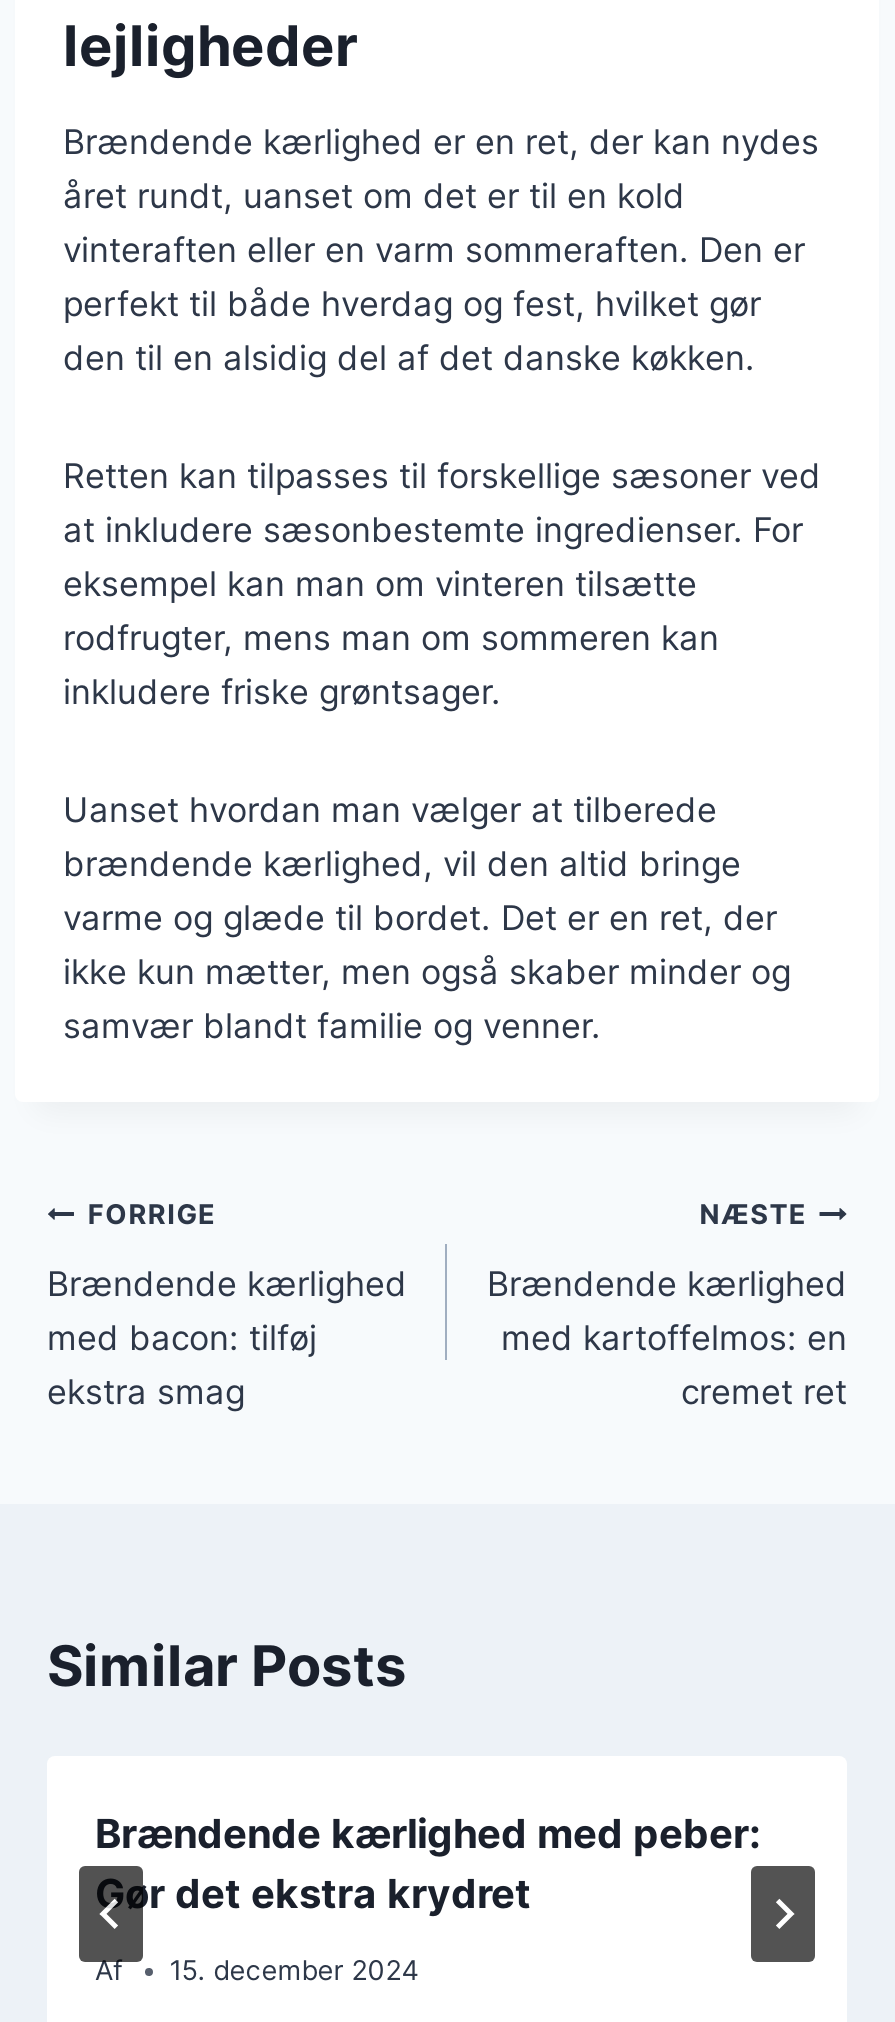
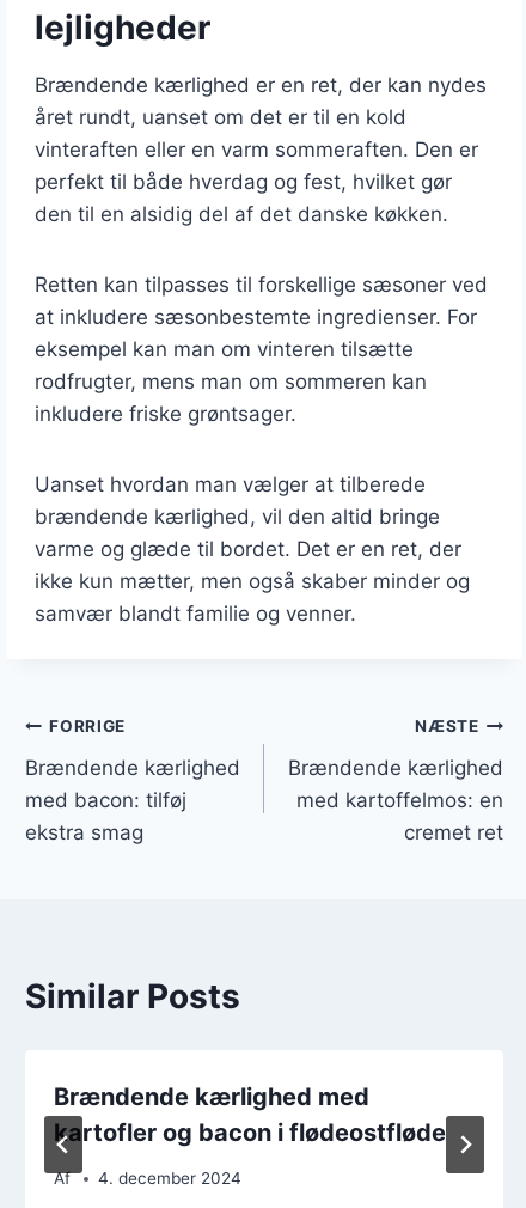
- Brændende kærlighed med peber:
- Gør det ekstra krydret
+ Brændende kærlighed med
+ kartofler og bacon i flødeostfløde

- 15. december 2024
+ 4. december 2024
